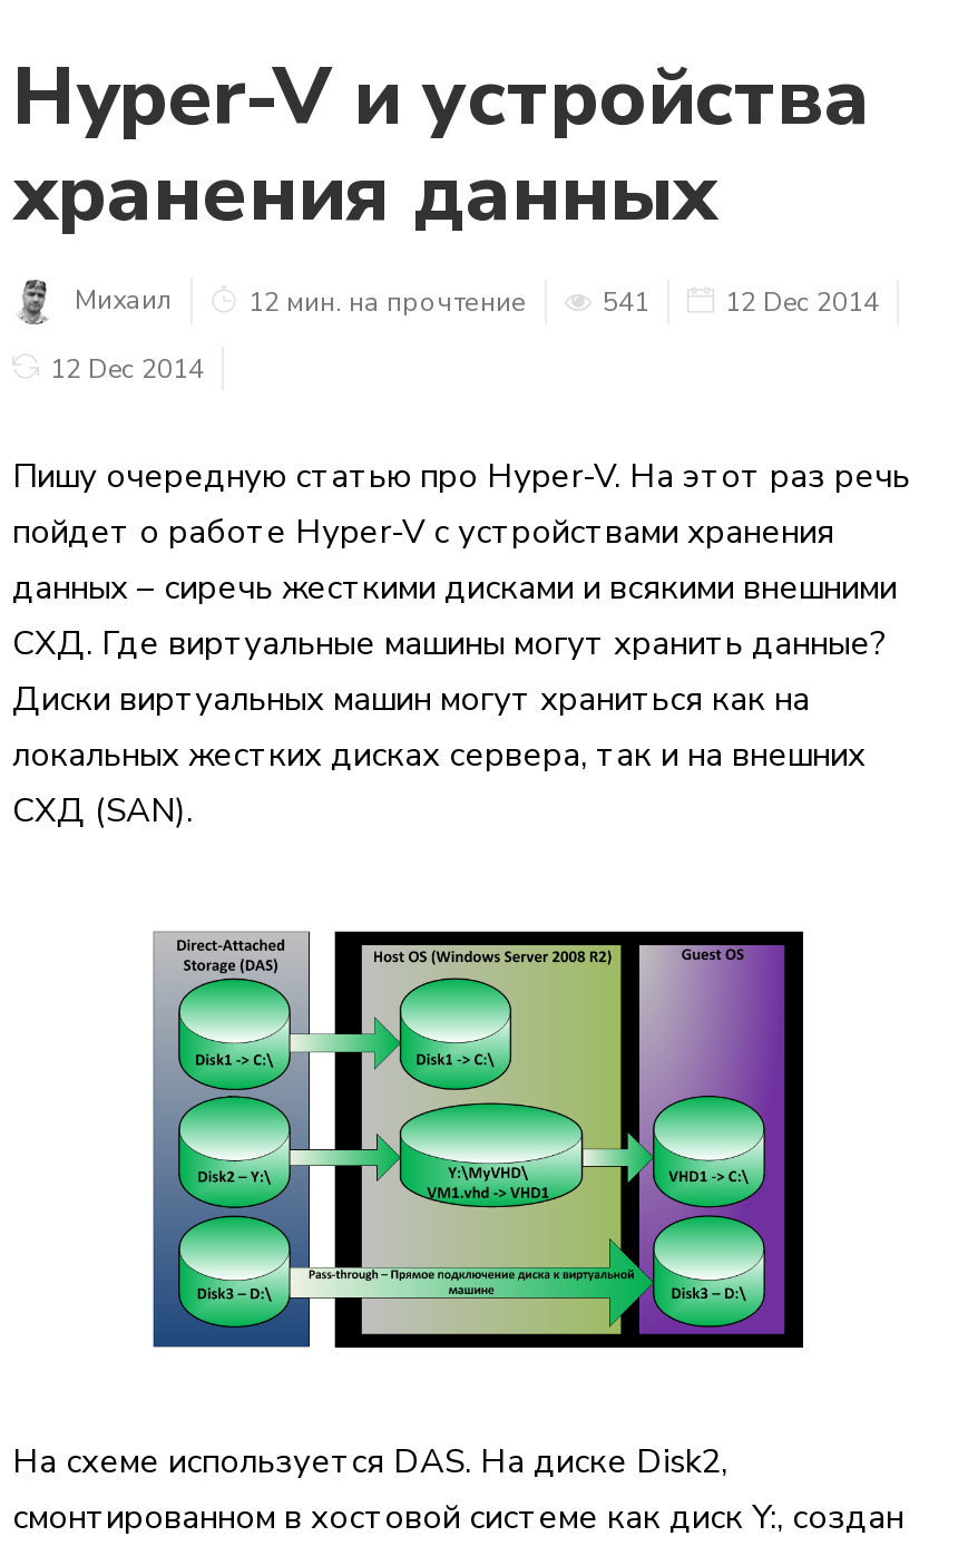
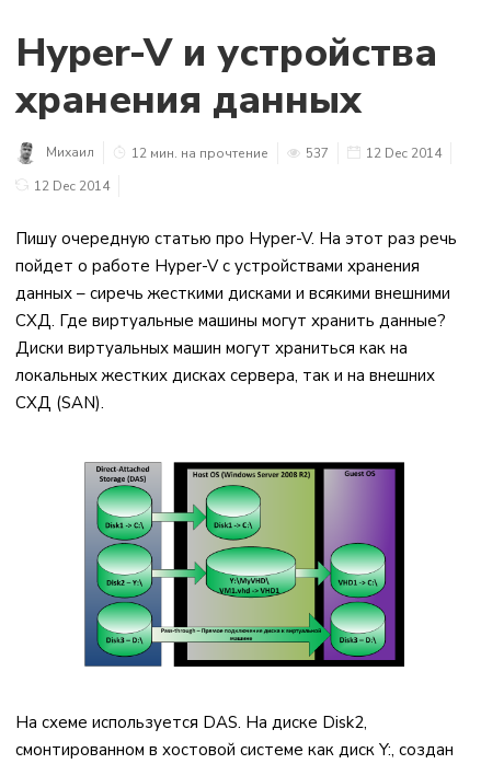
- 541
+ 537
